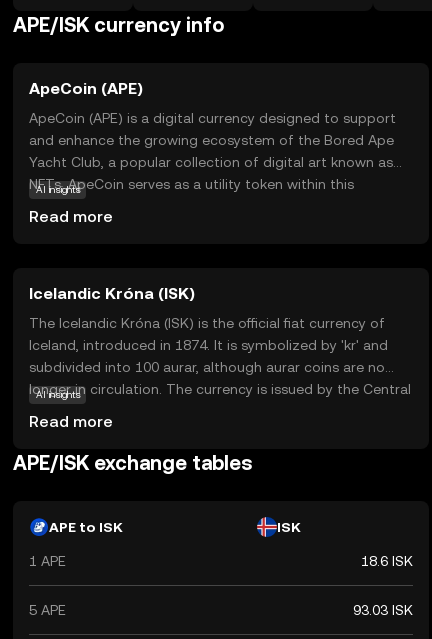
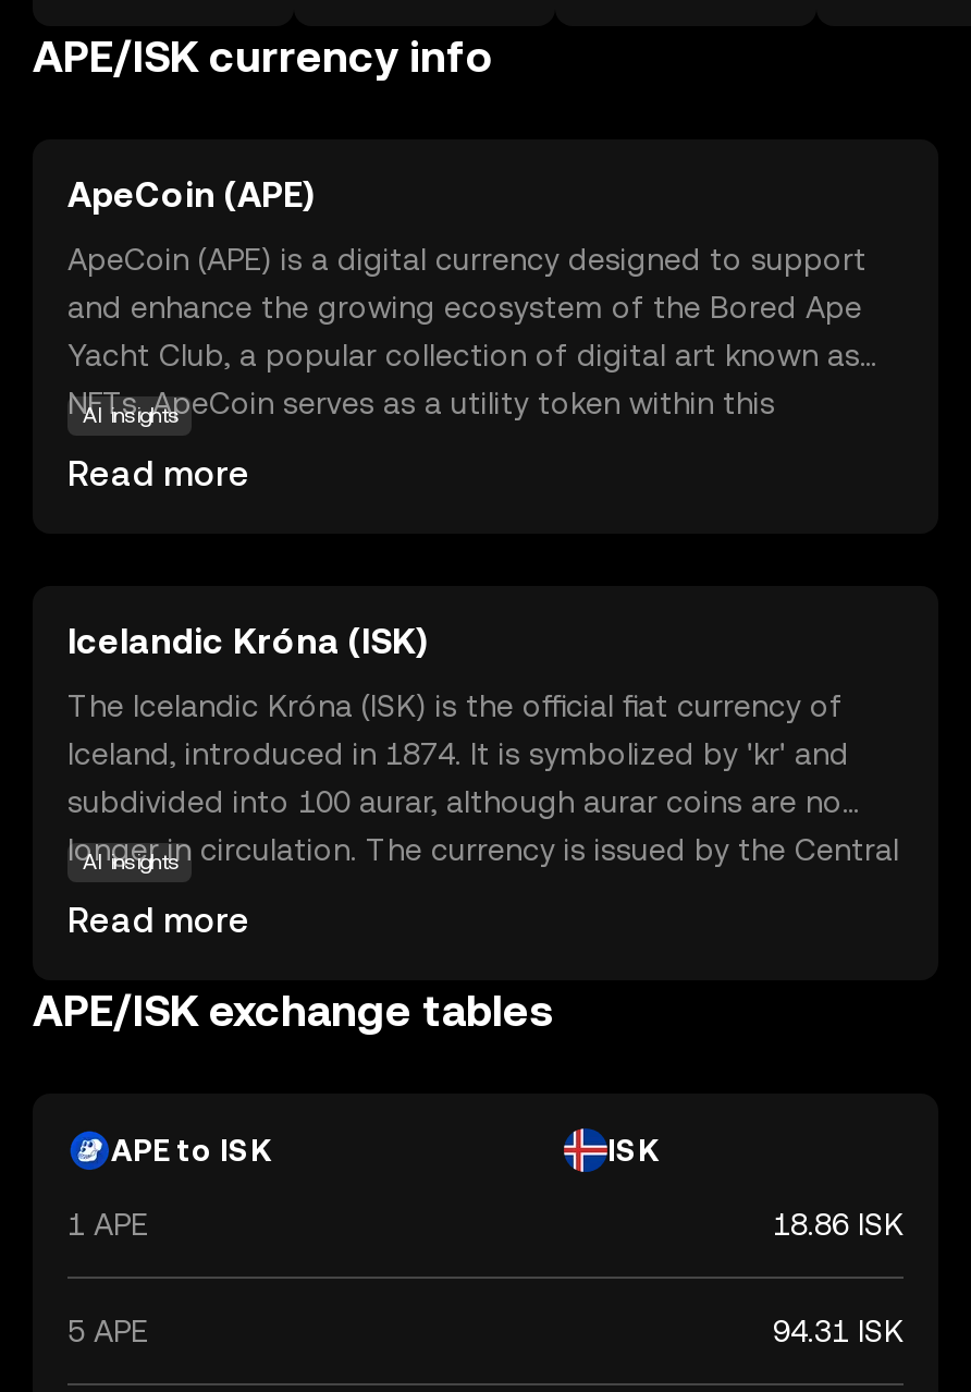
- 18.6 ISK
+ 18.86 ISK

- 93.03 ISK
+ 94.31 ISK
